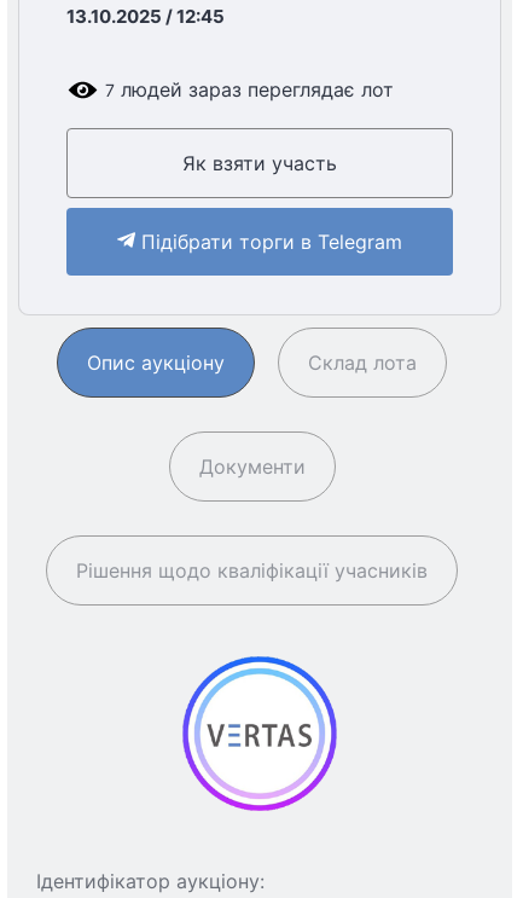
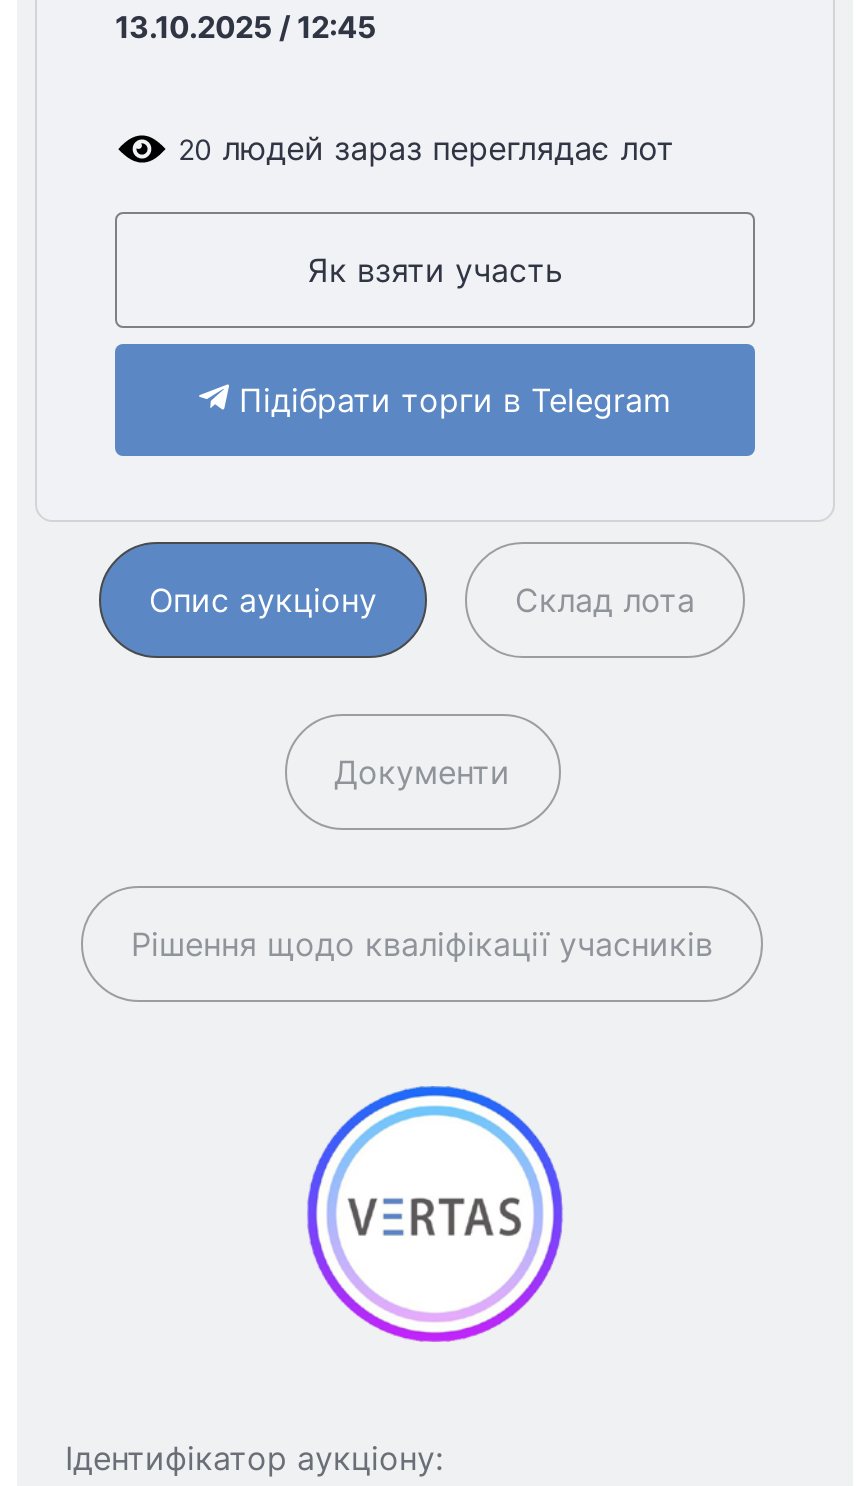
- 7 людей зараз переглядає лот
+ 20 людей зараз переглядає лот
